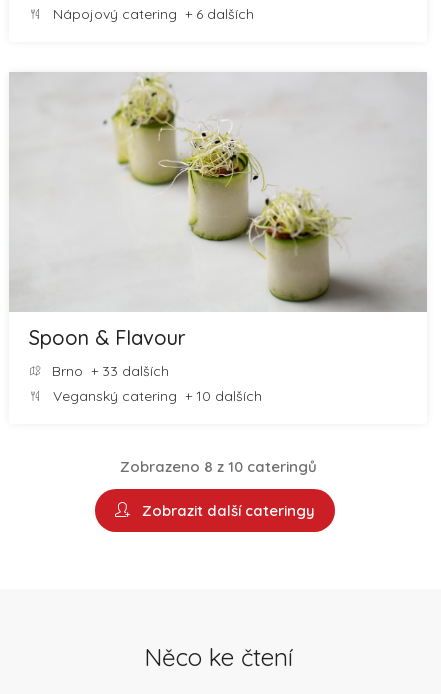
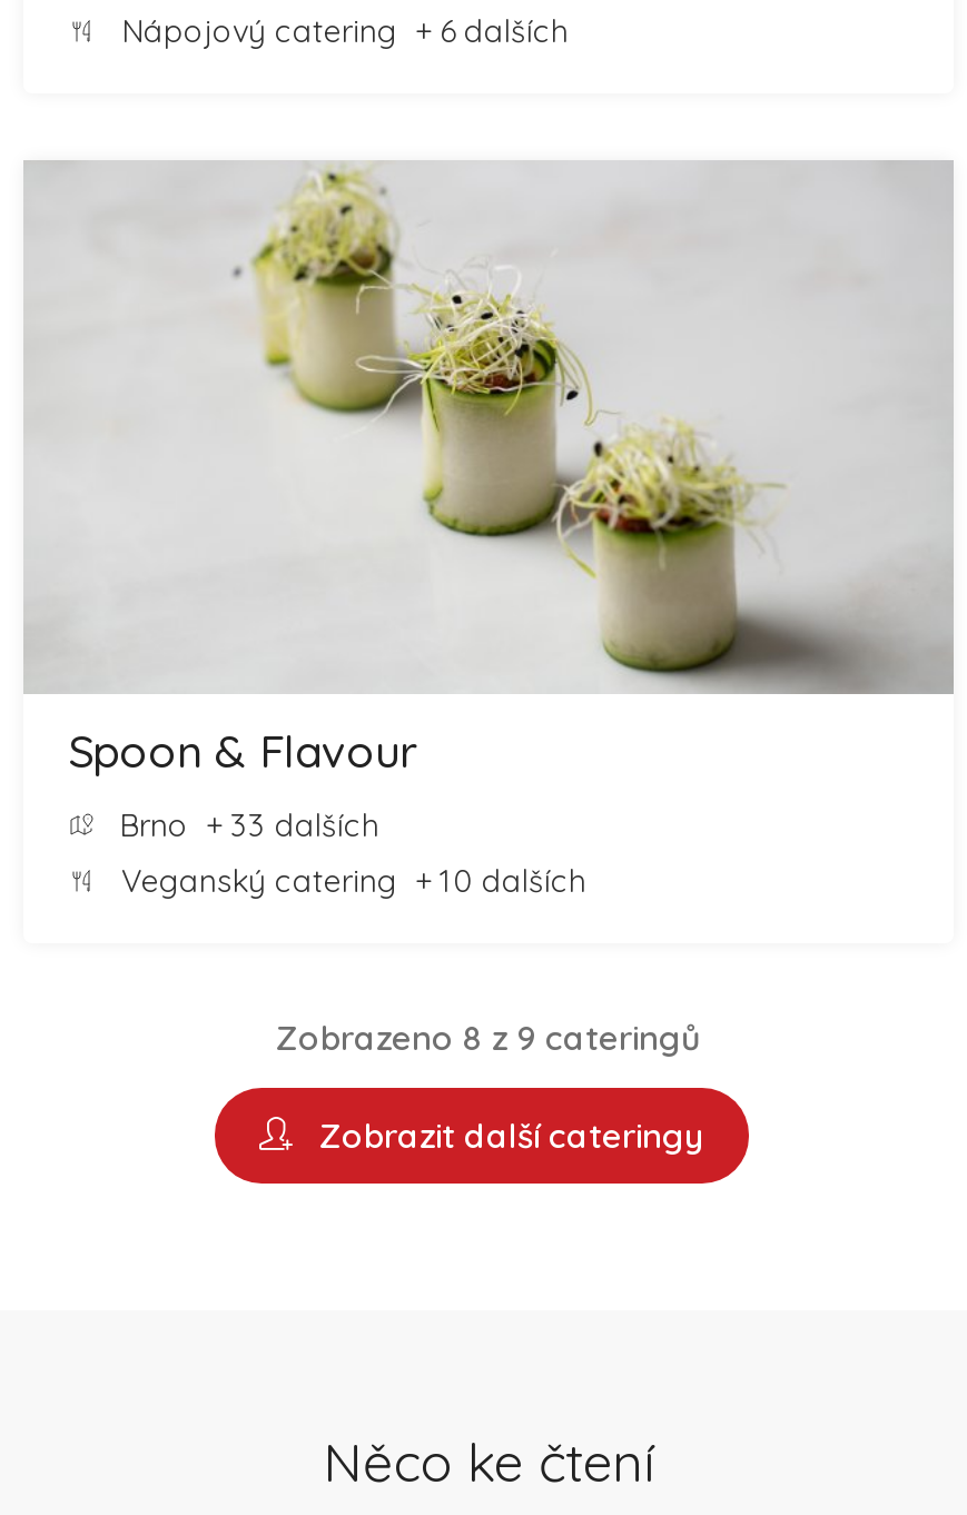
- Zobrazeno 8 z 10 cateringů
+ Zobrazeno 8 z 9 cateringů
